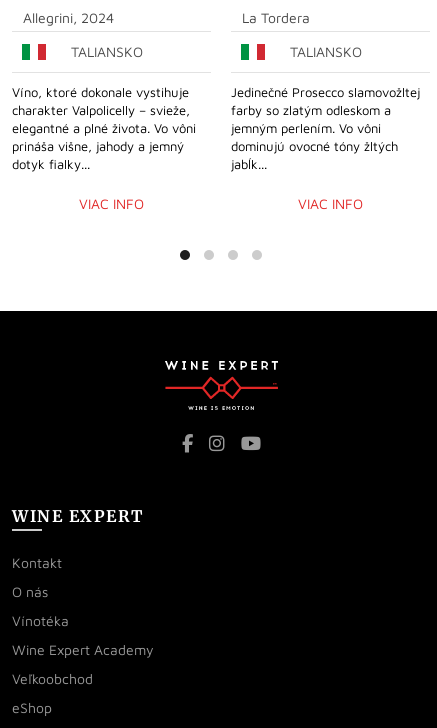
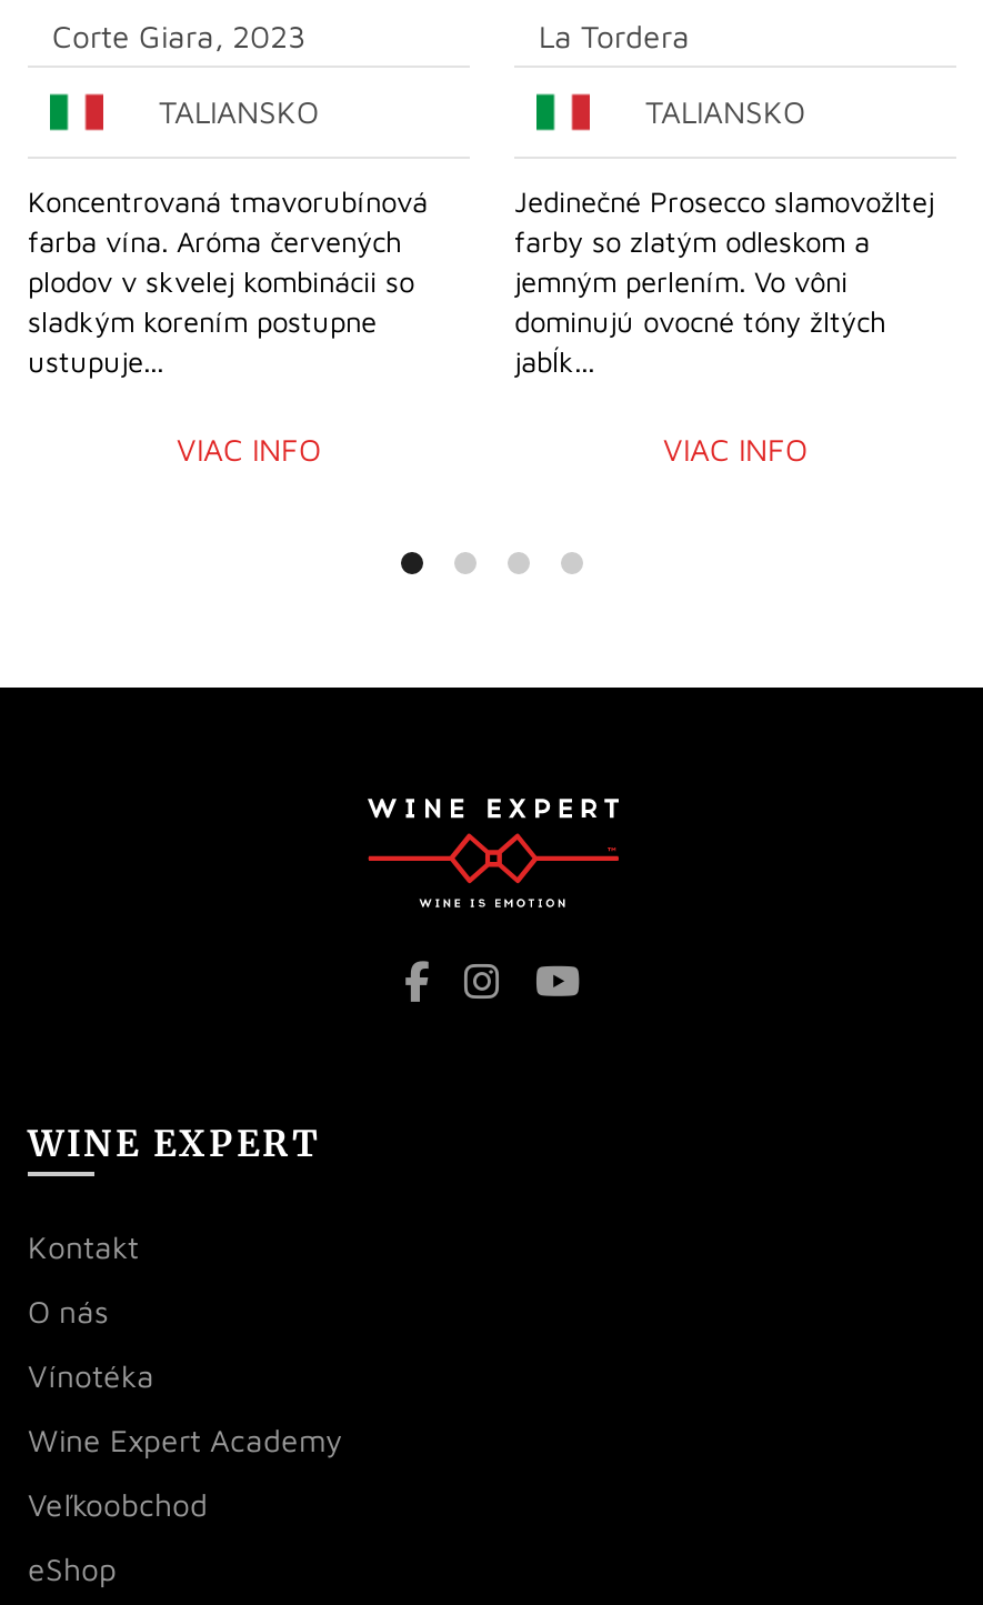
- Allegrini, 2024
+ Corte Giara, 2023

- Víno, ktoré dokonale vystihuje
- charakter Valpolicelly – svieže,
- elegantné a plné života. Vo vôni
- prináša višne, jahody a jemný
- dotyk fialky...
+ Koncentrovaná tmavorubínová
+ farba vína. Aróma červených
+ plodov v skvelej kombinácii so
+ sladkým korením postupne
+ ustupuje...
